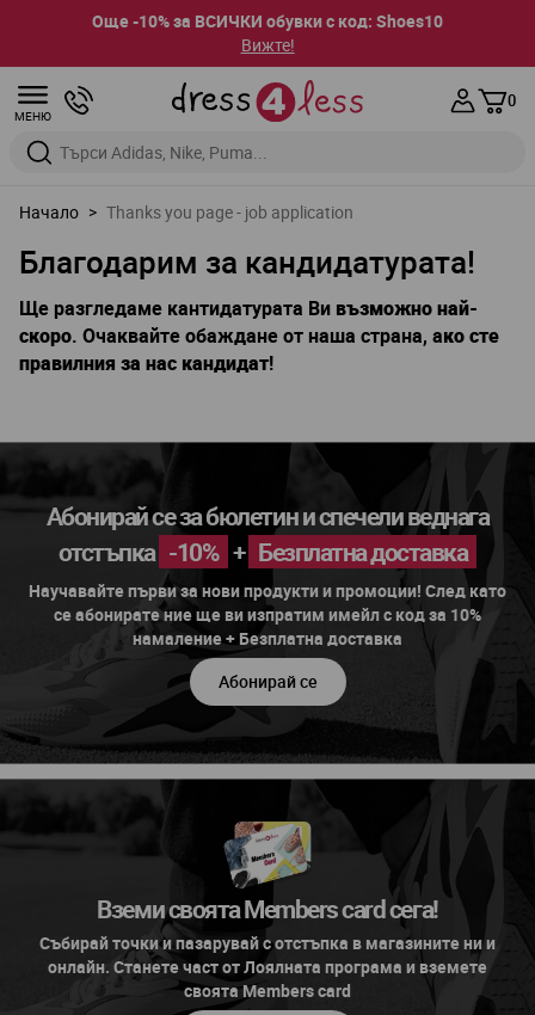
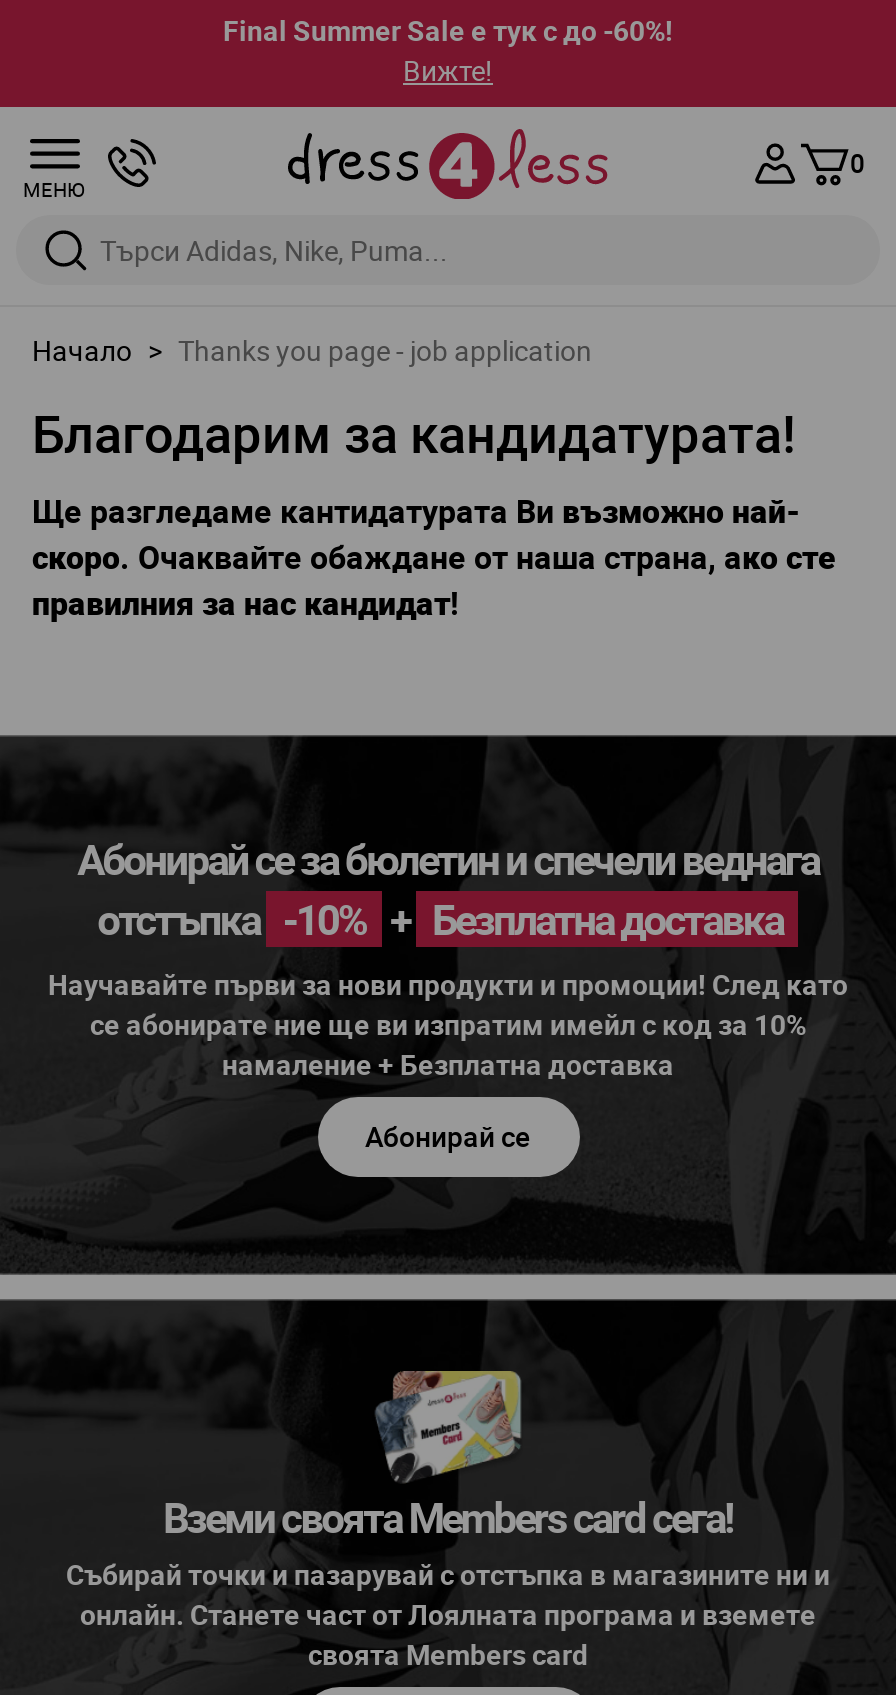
- Още -10% за ВСИЧКИ обувки с код: Shoes10
+ Final Summer Sale е тук с до -60%!
